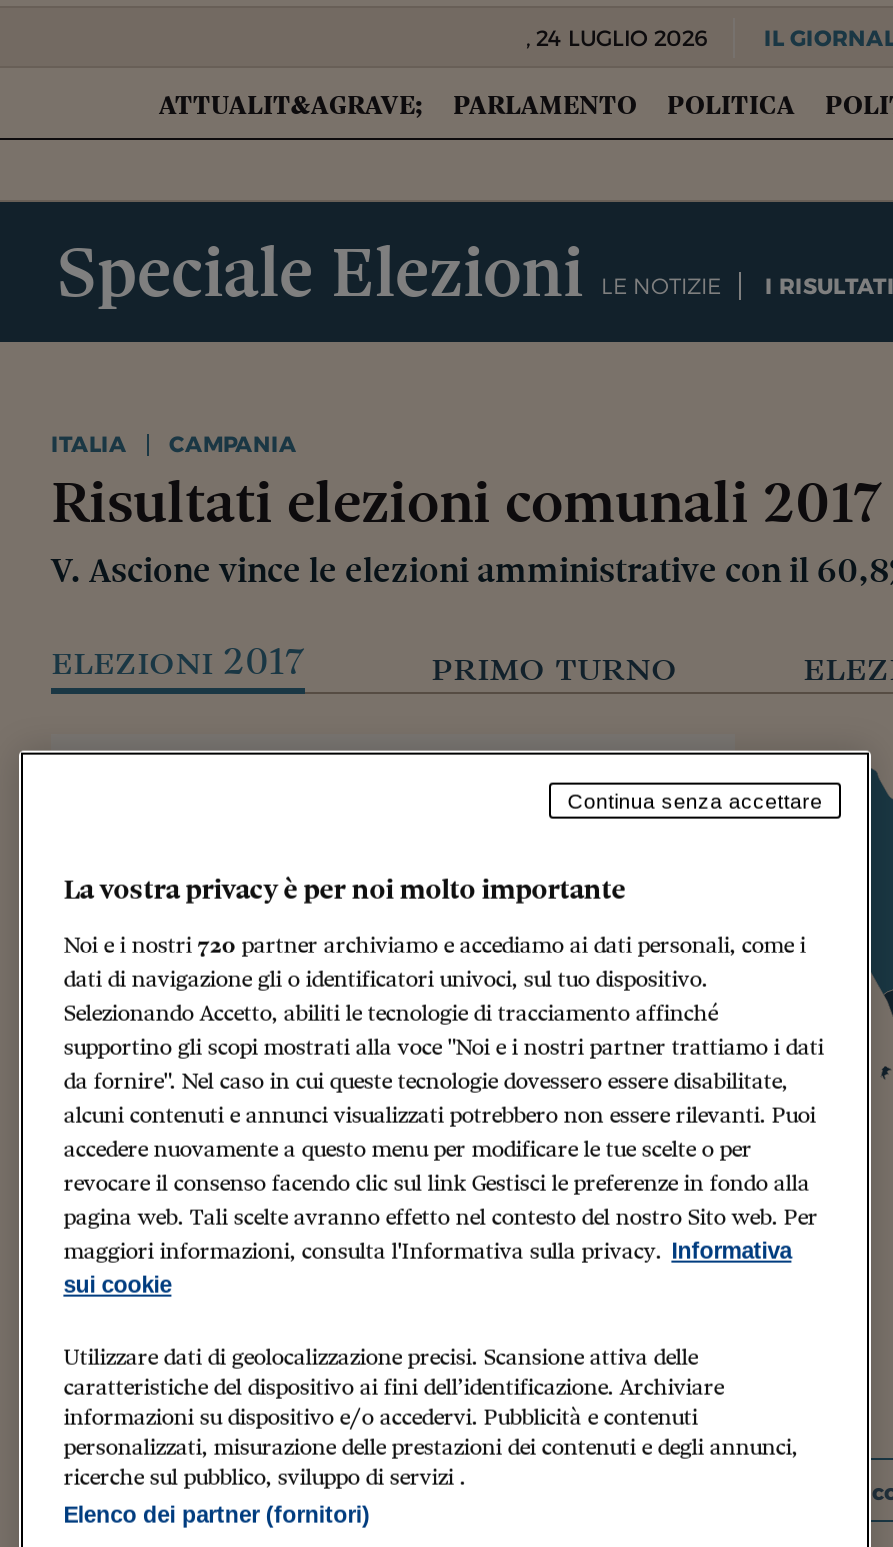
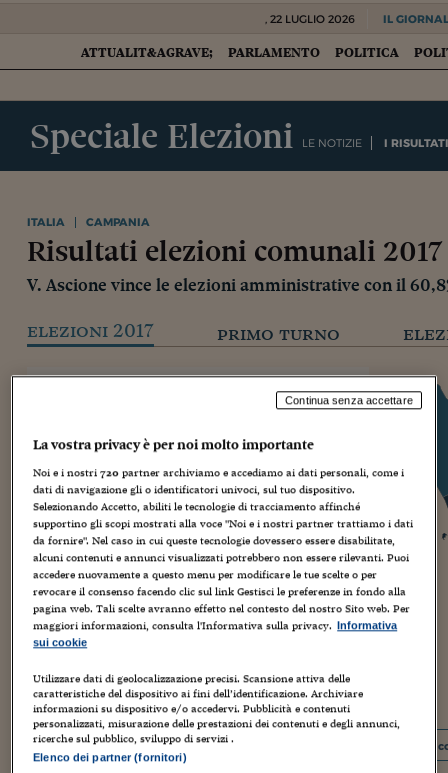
- , 24 LUGLIO 2026
+ , 22 LUGLIO 2026
